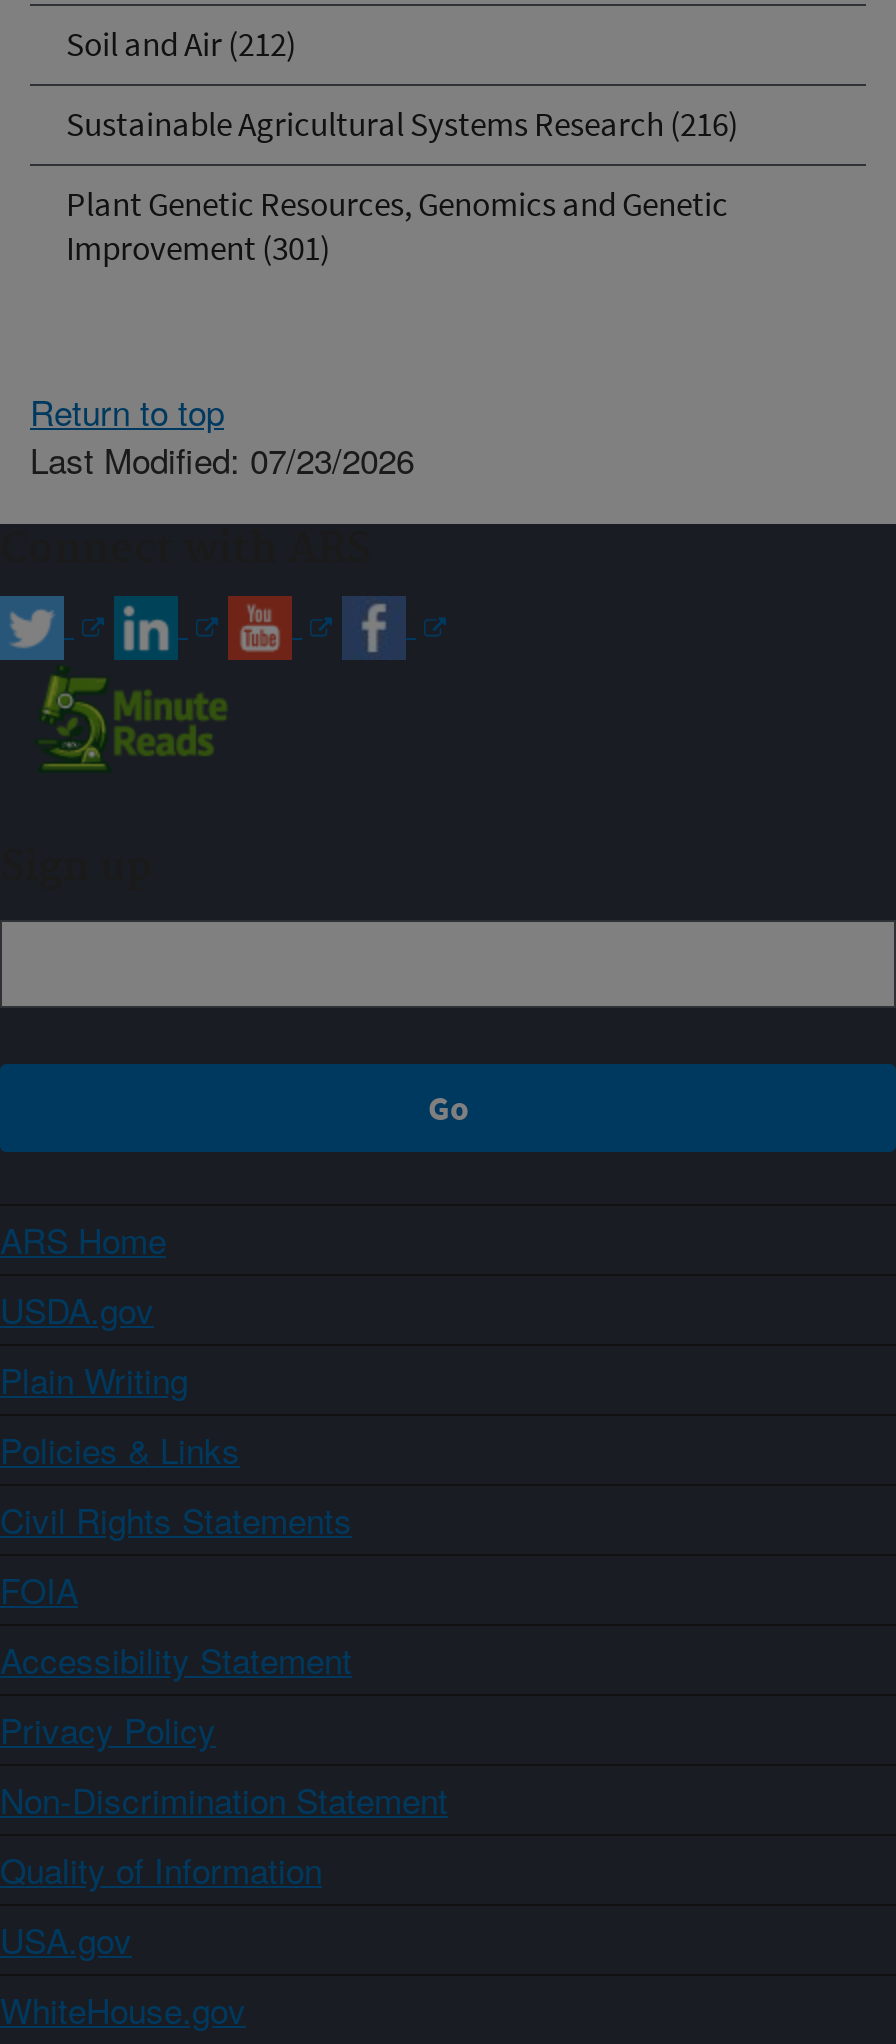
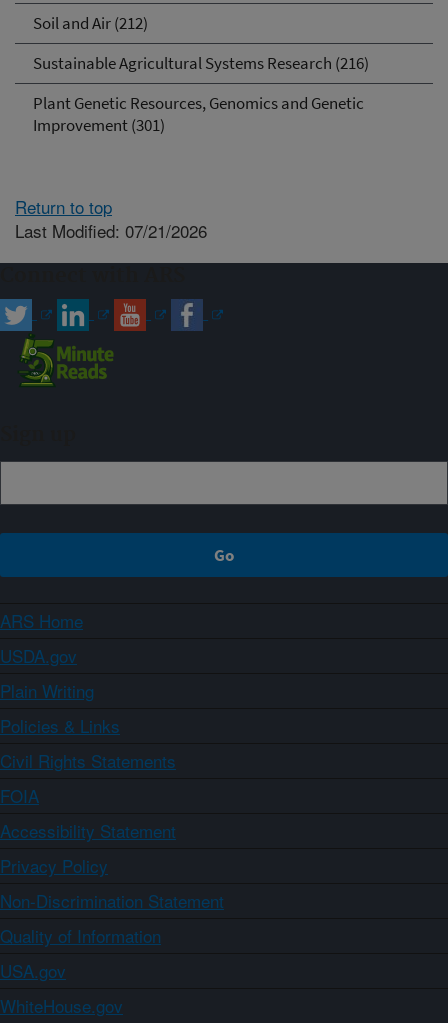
- Last Modified: 07/23/2026
+ Last Modified: 07/21/2026
